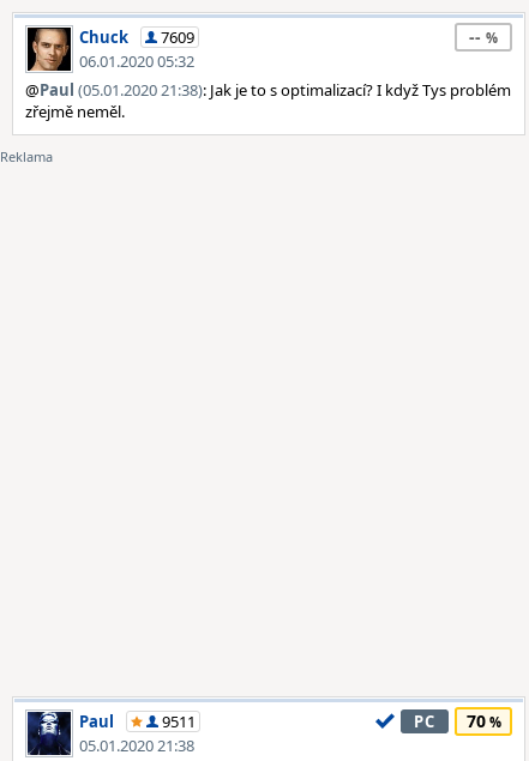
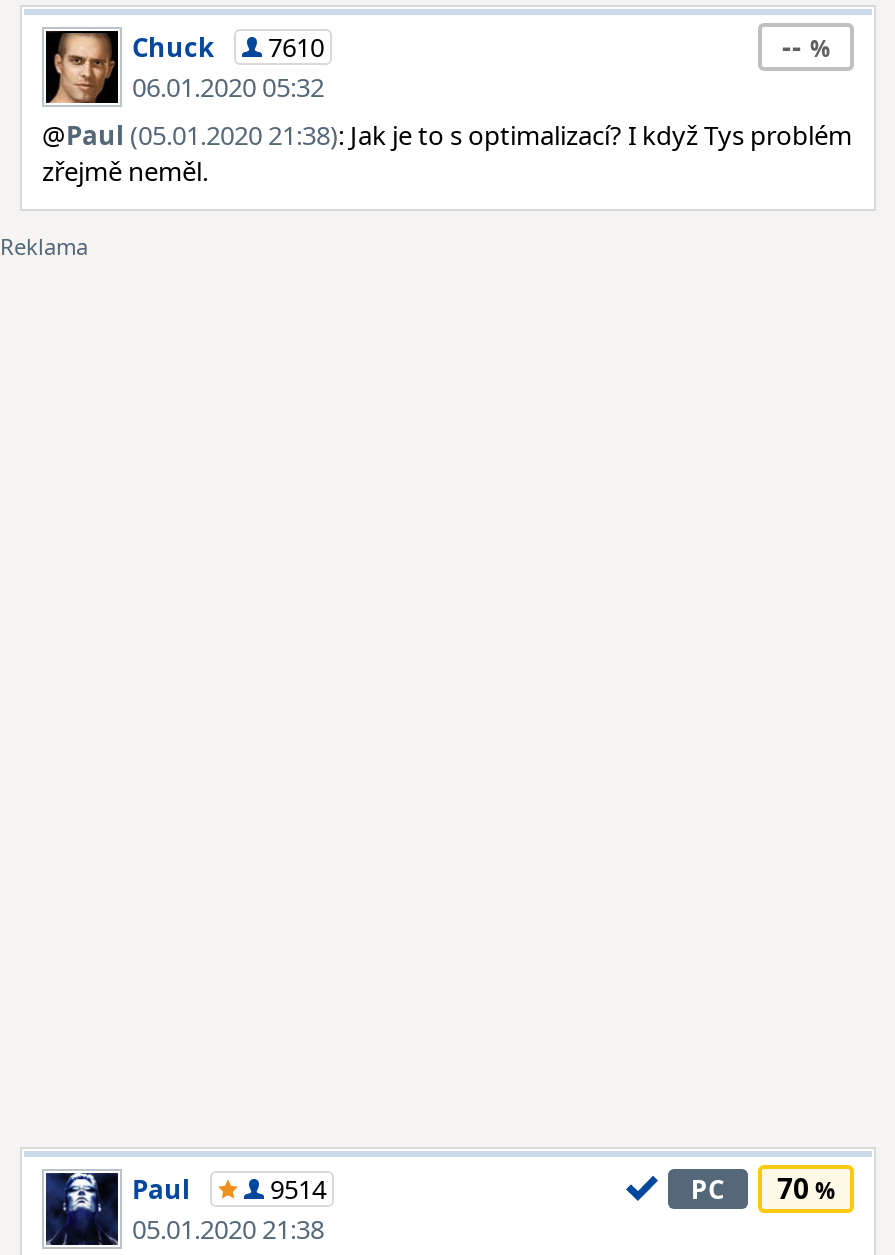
- Chuck 7609
+ Chuck 7610

- 9511
+ 9514
